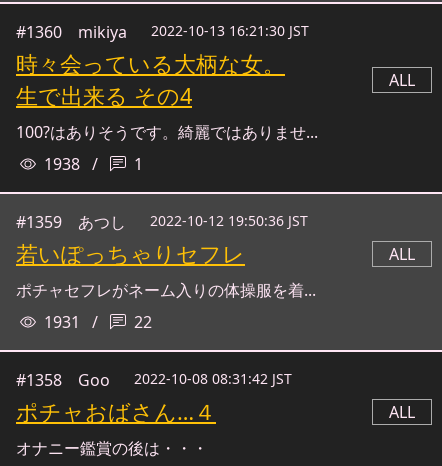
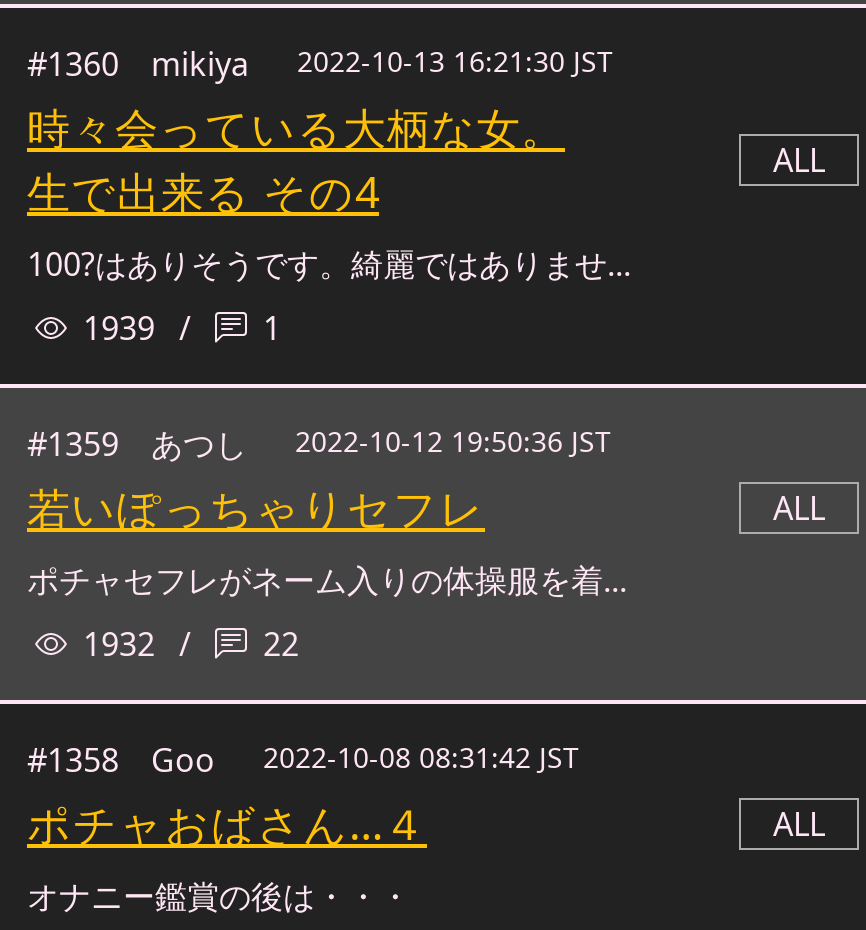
- 1938 / 1
+ 1939 / 1

- 1931 / 22
+ 1932 / 22
